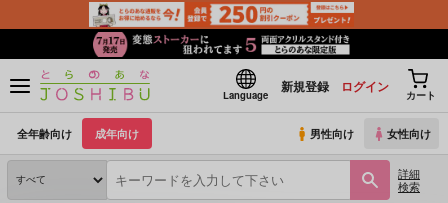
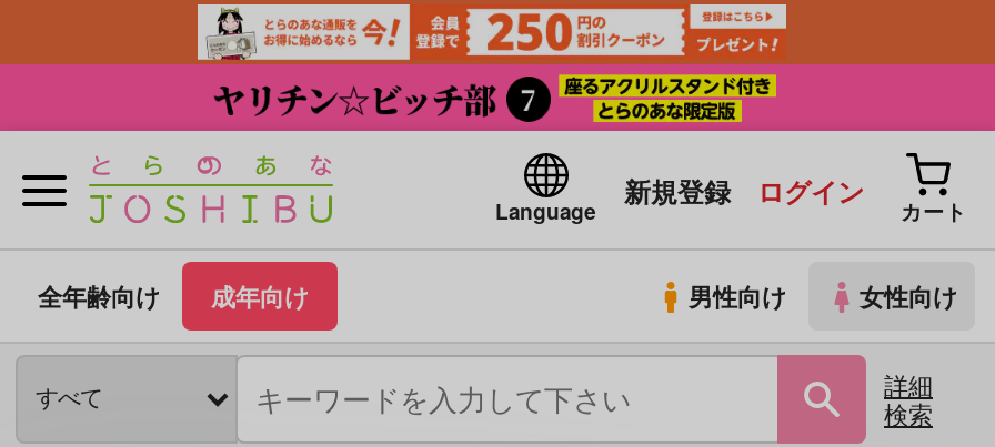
- [image]
+ [image]
